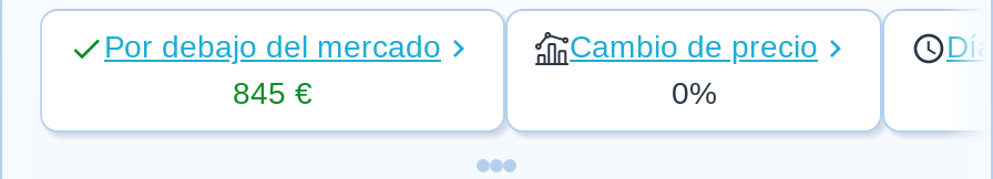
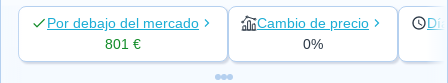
- 845 €
+ 801 €
